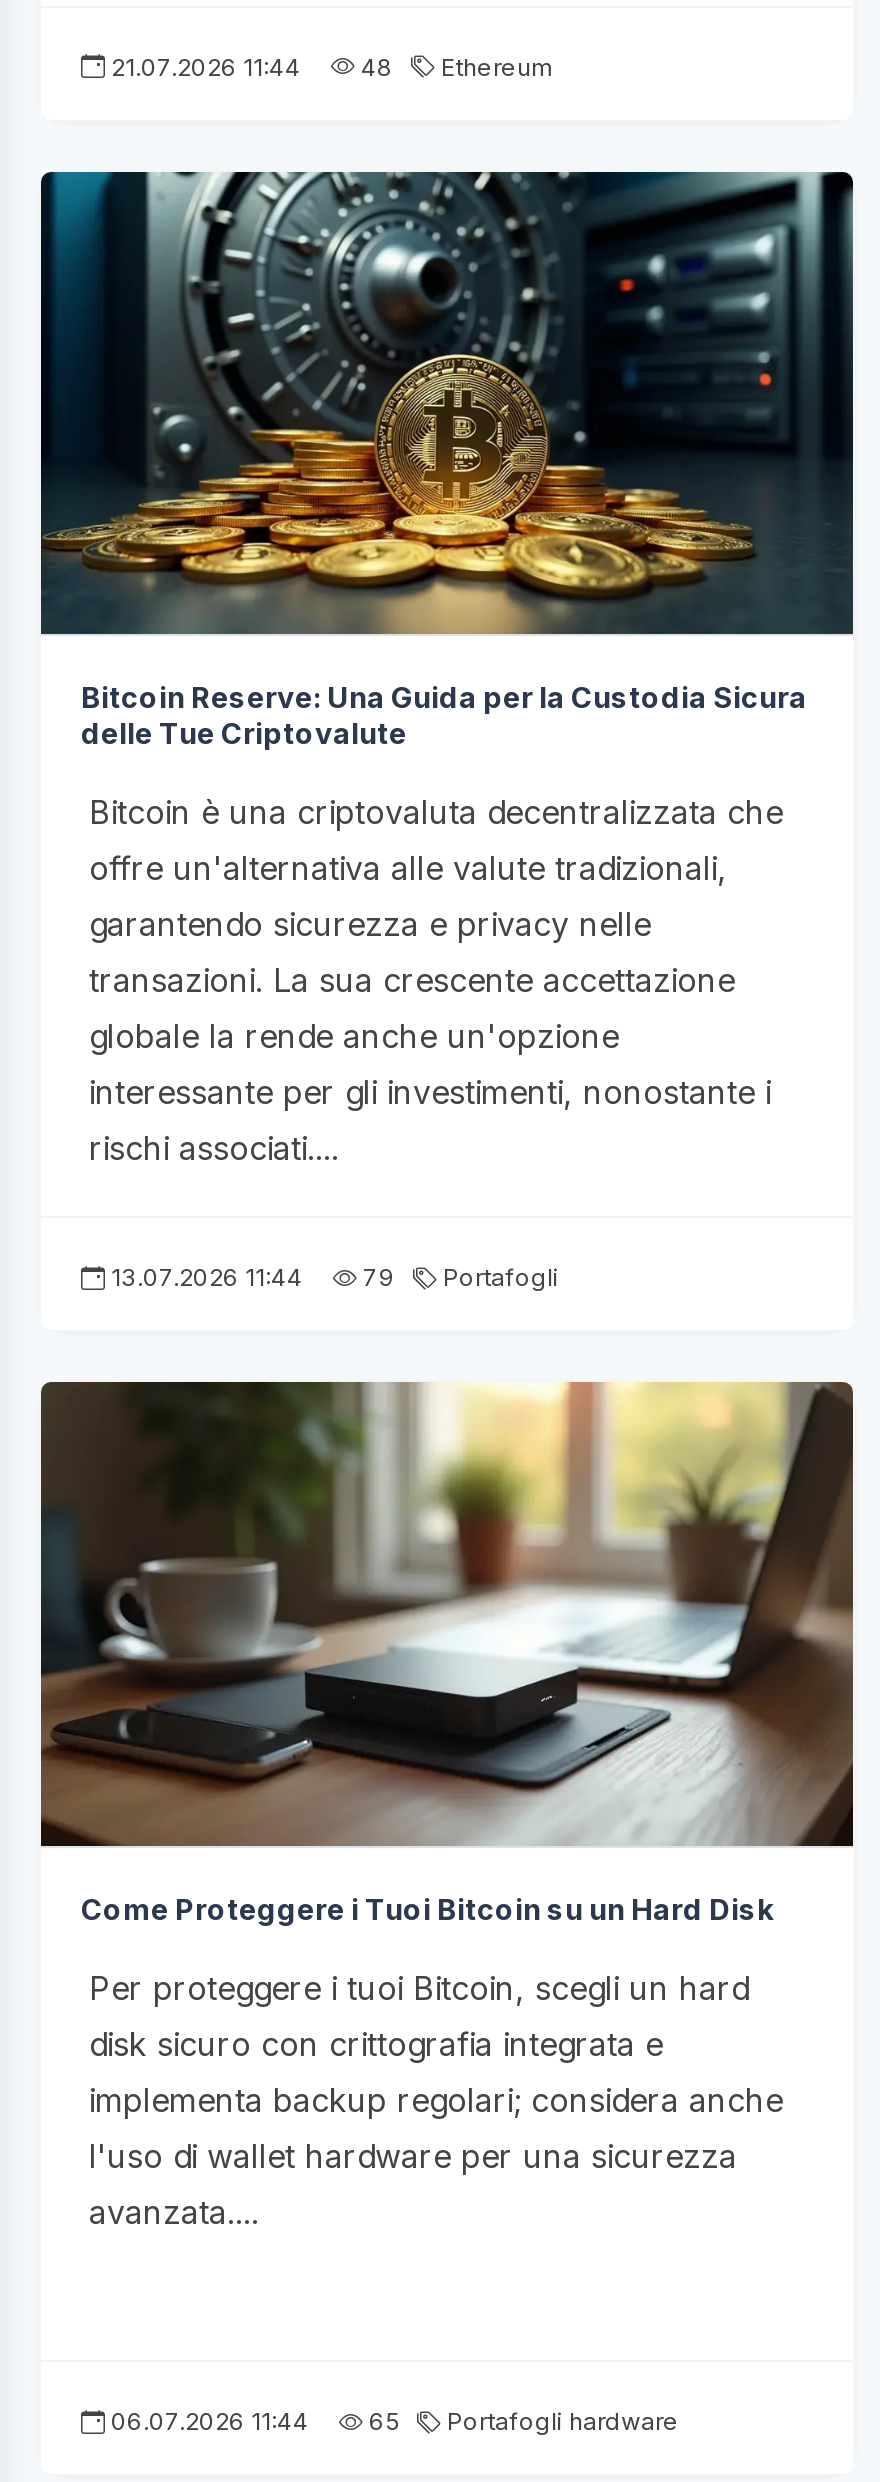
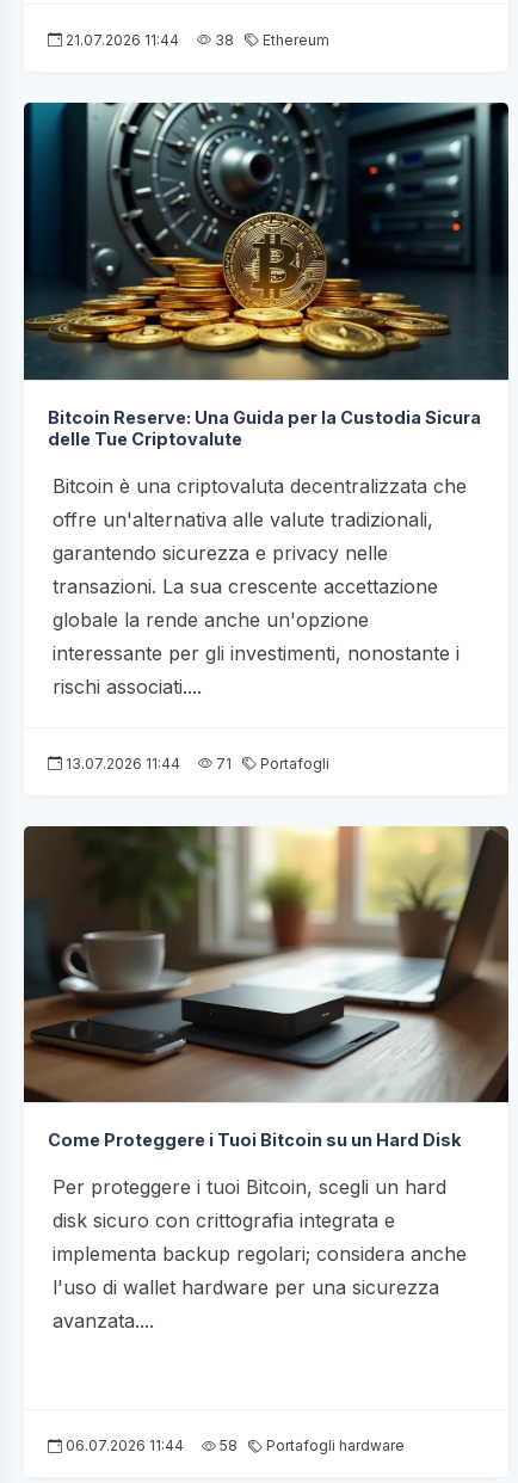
- 21.07.2026 11:44 48 Ethereum
+ 21.07.2026 11:44 38 Ethereum

- 13.07.2026 11:44 79 Portafogli
+ 13.07.2026 11:44 71 Portafogli

- 06.07.2026 11:44 65 Portafogli hardware
+ 06.07.2026 11:44 58 Portafogli hardware
